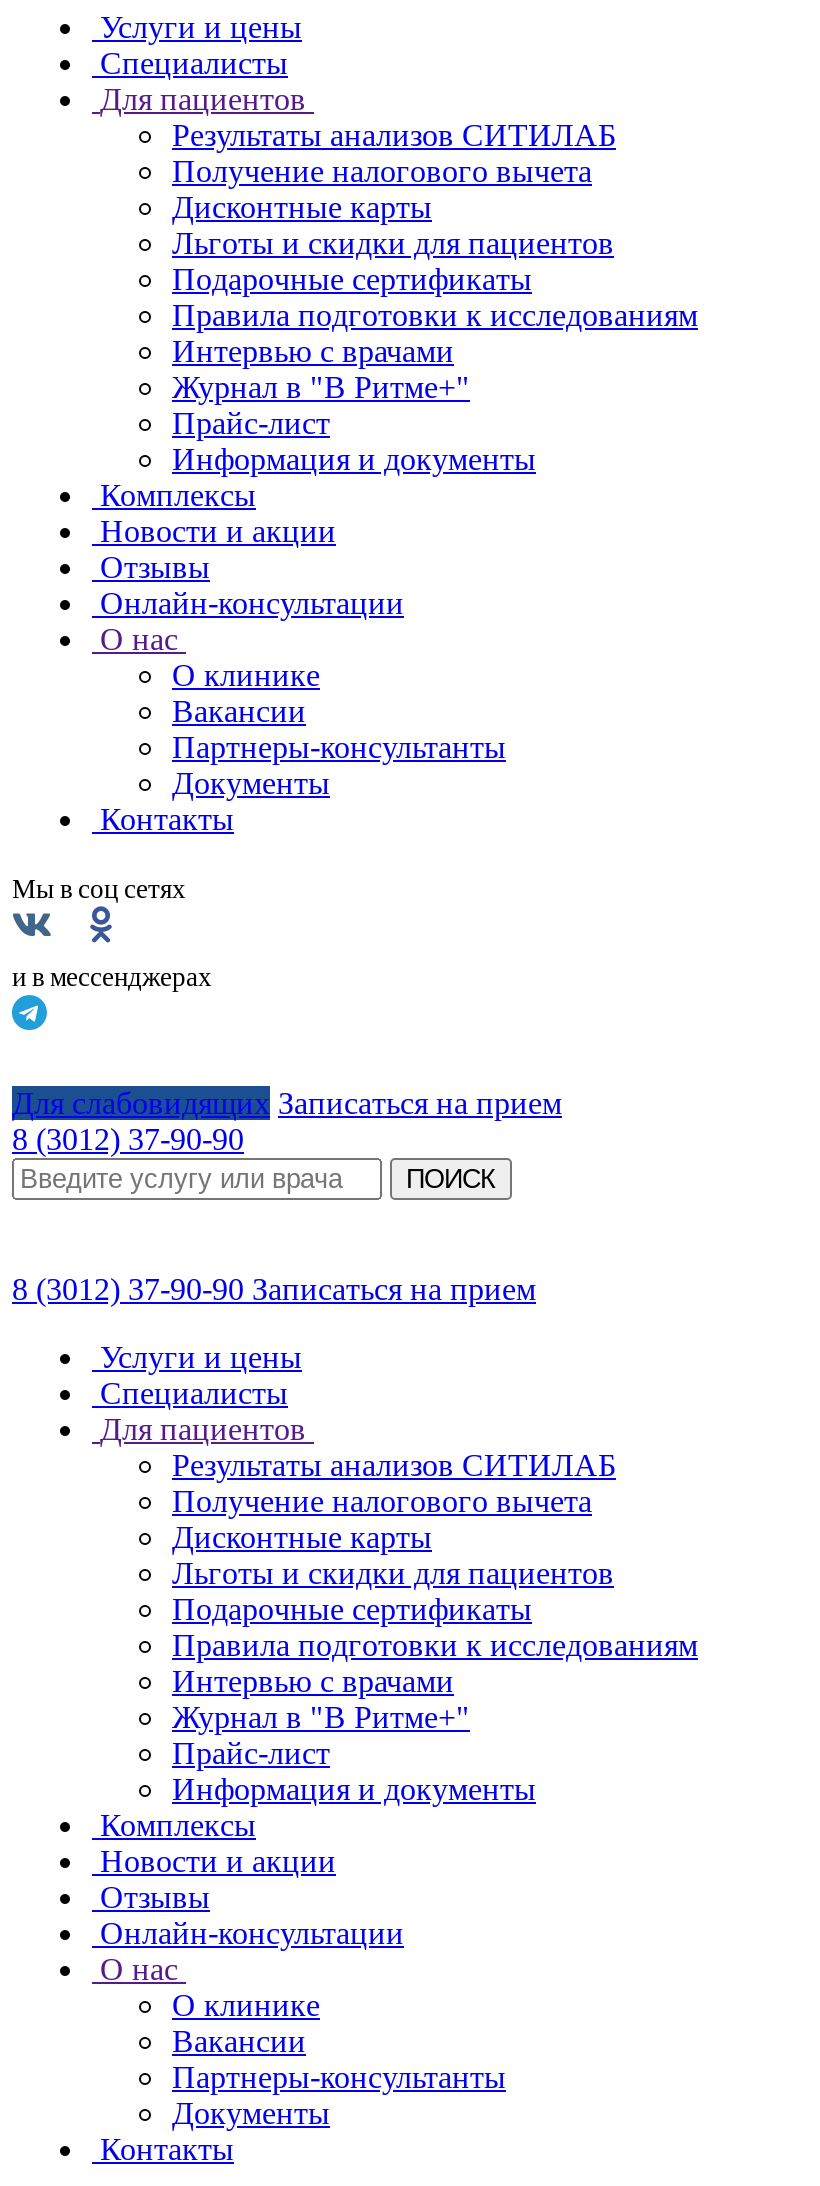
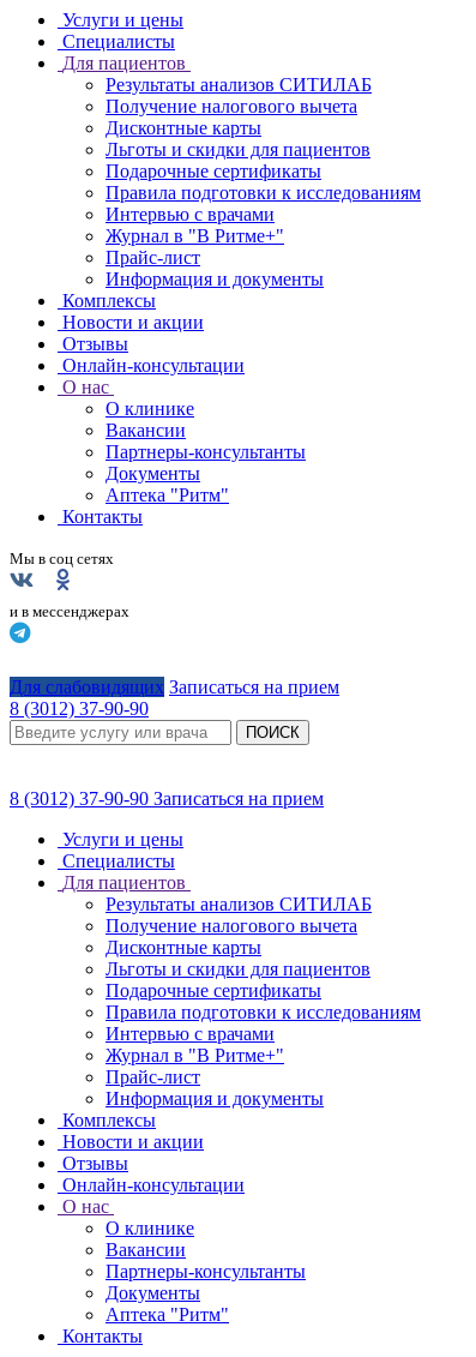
+ Аптека "Ритм"

+ Аптека "Ритм"
